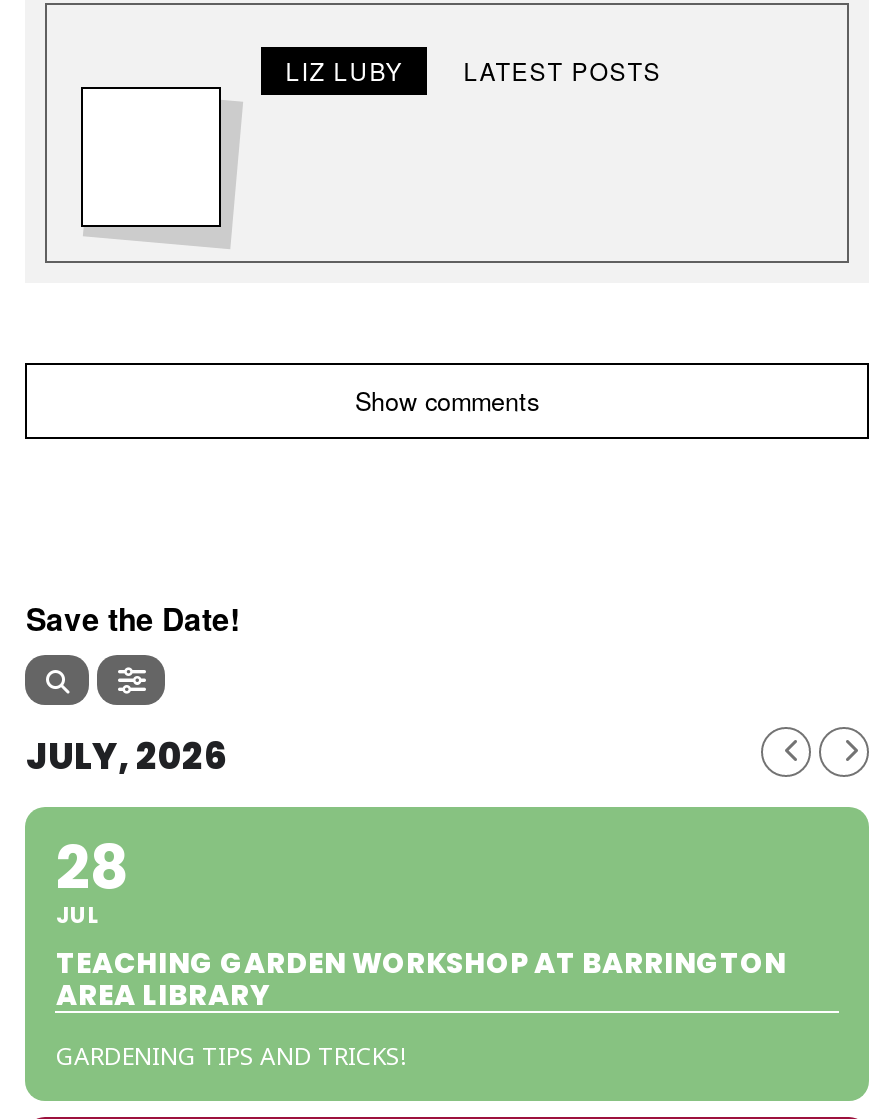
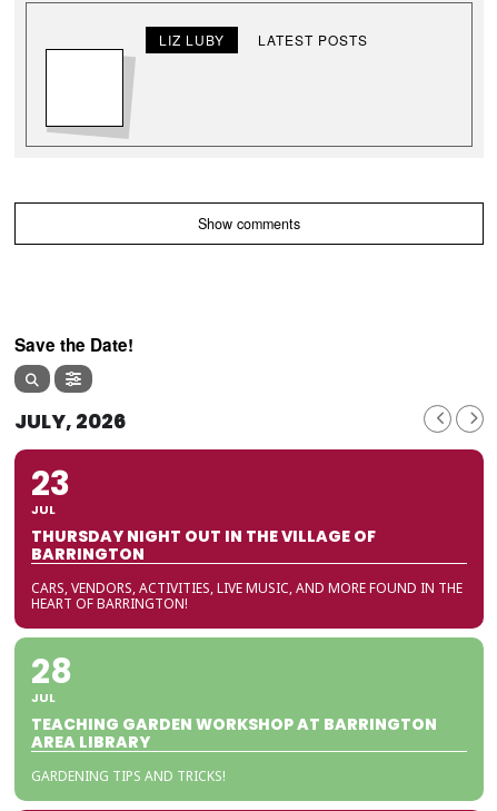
+ [image]
+ 23
+ JUL
+ THURSDAY NIGHT OUT IN THE VILLAGE OF
+ BARRINGTON
+ CARS, VENDORS, ACTIVITIES, LIVE MUSIC, AND MORE FOUND IN THE
+ HEART OF BARRINGTON!
